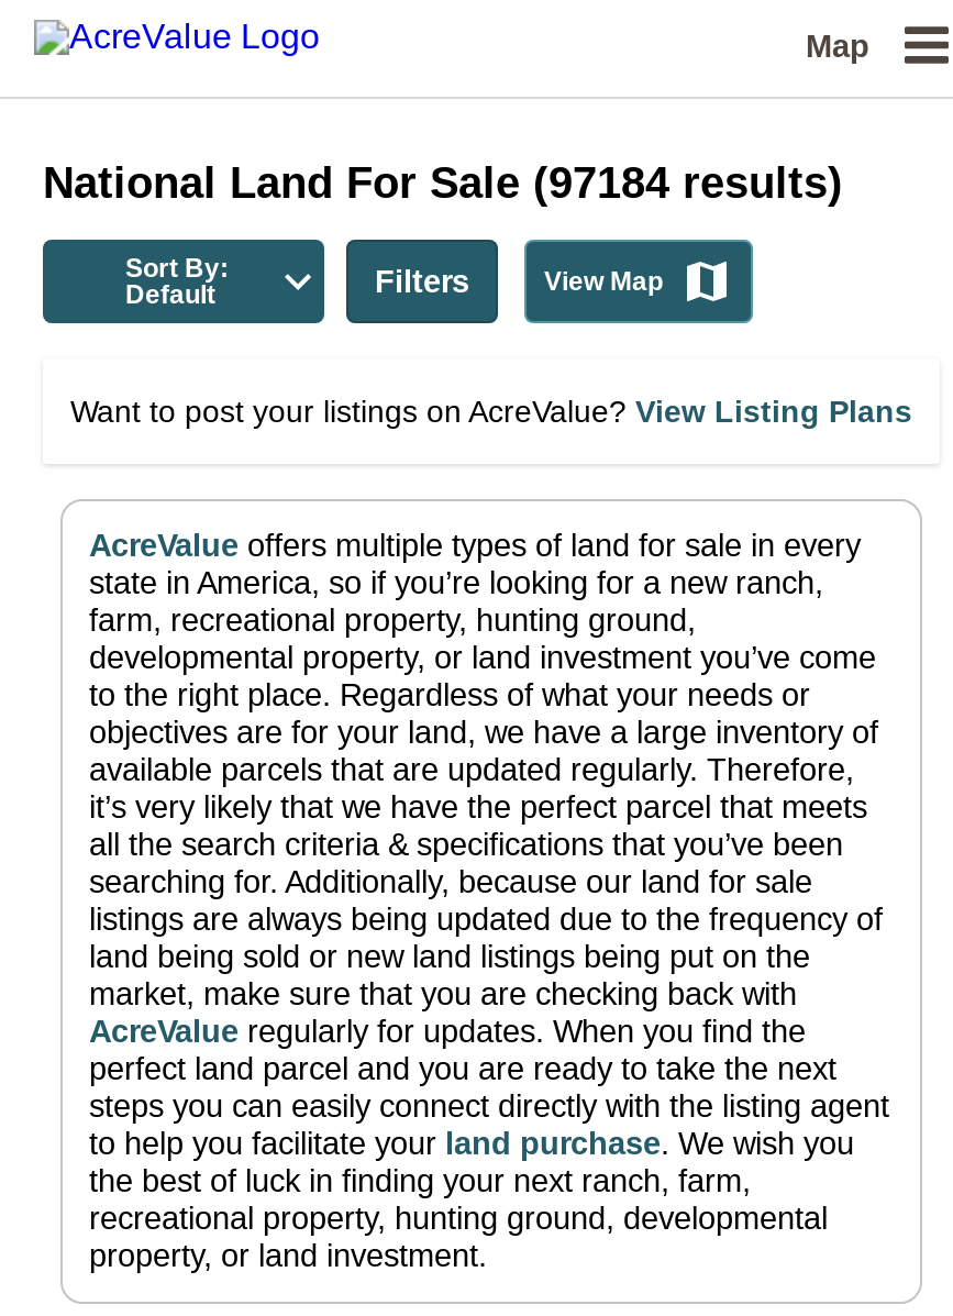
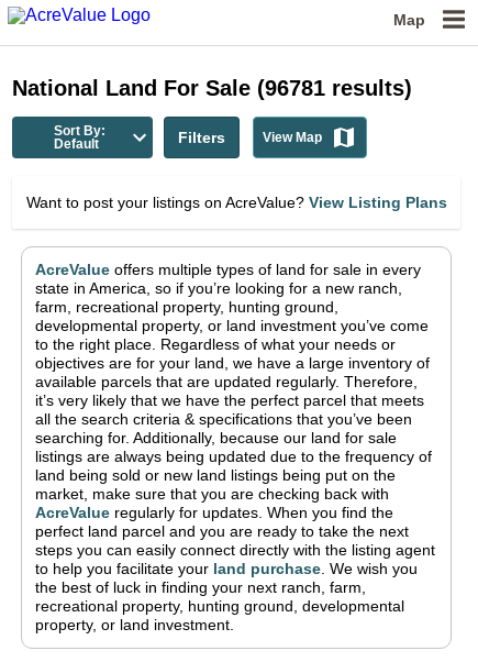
- National Land For Sale (97184 results)
+ National Land For Sale (96781 results)
